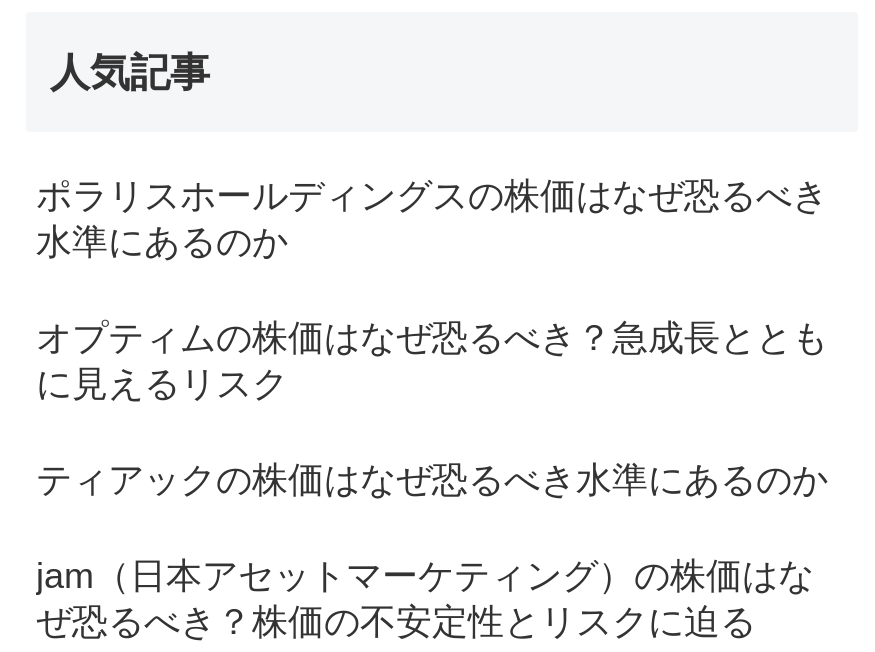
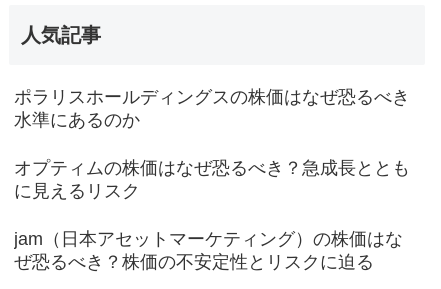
- ティアックの株価はなぜ恐るべき水準にあるのか
